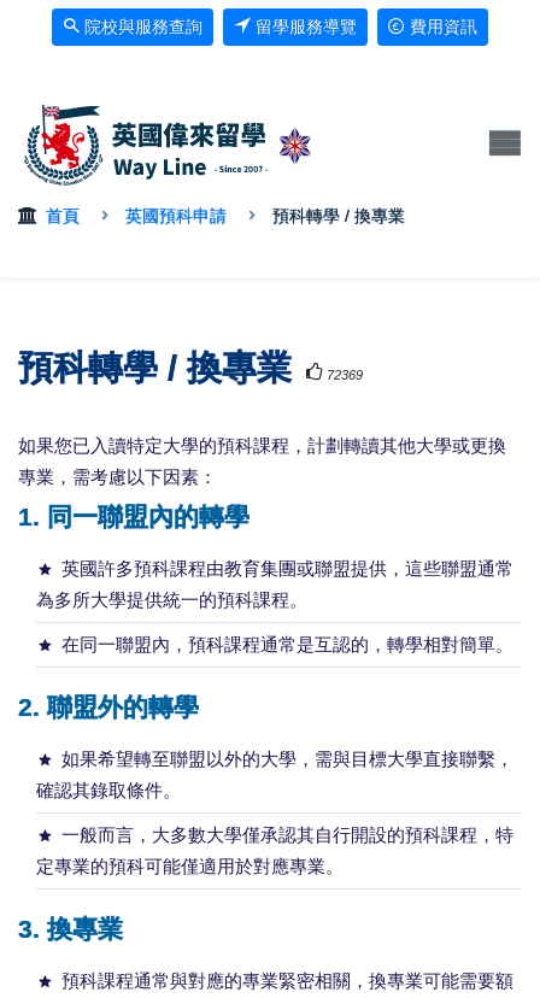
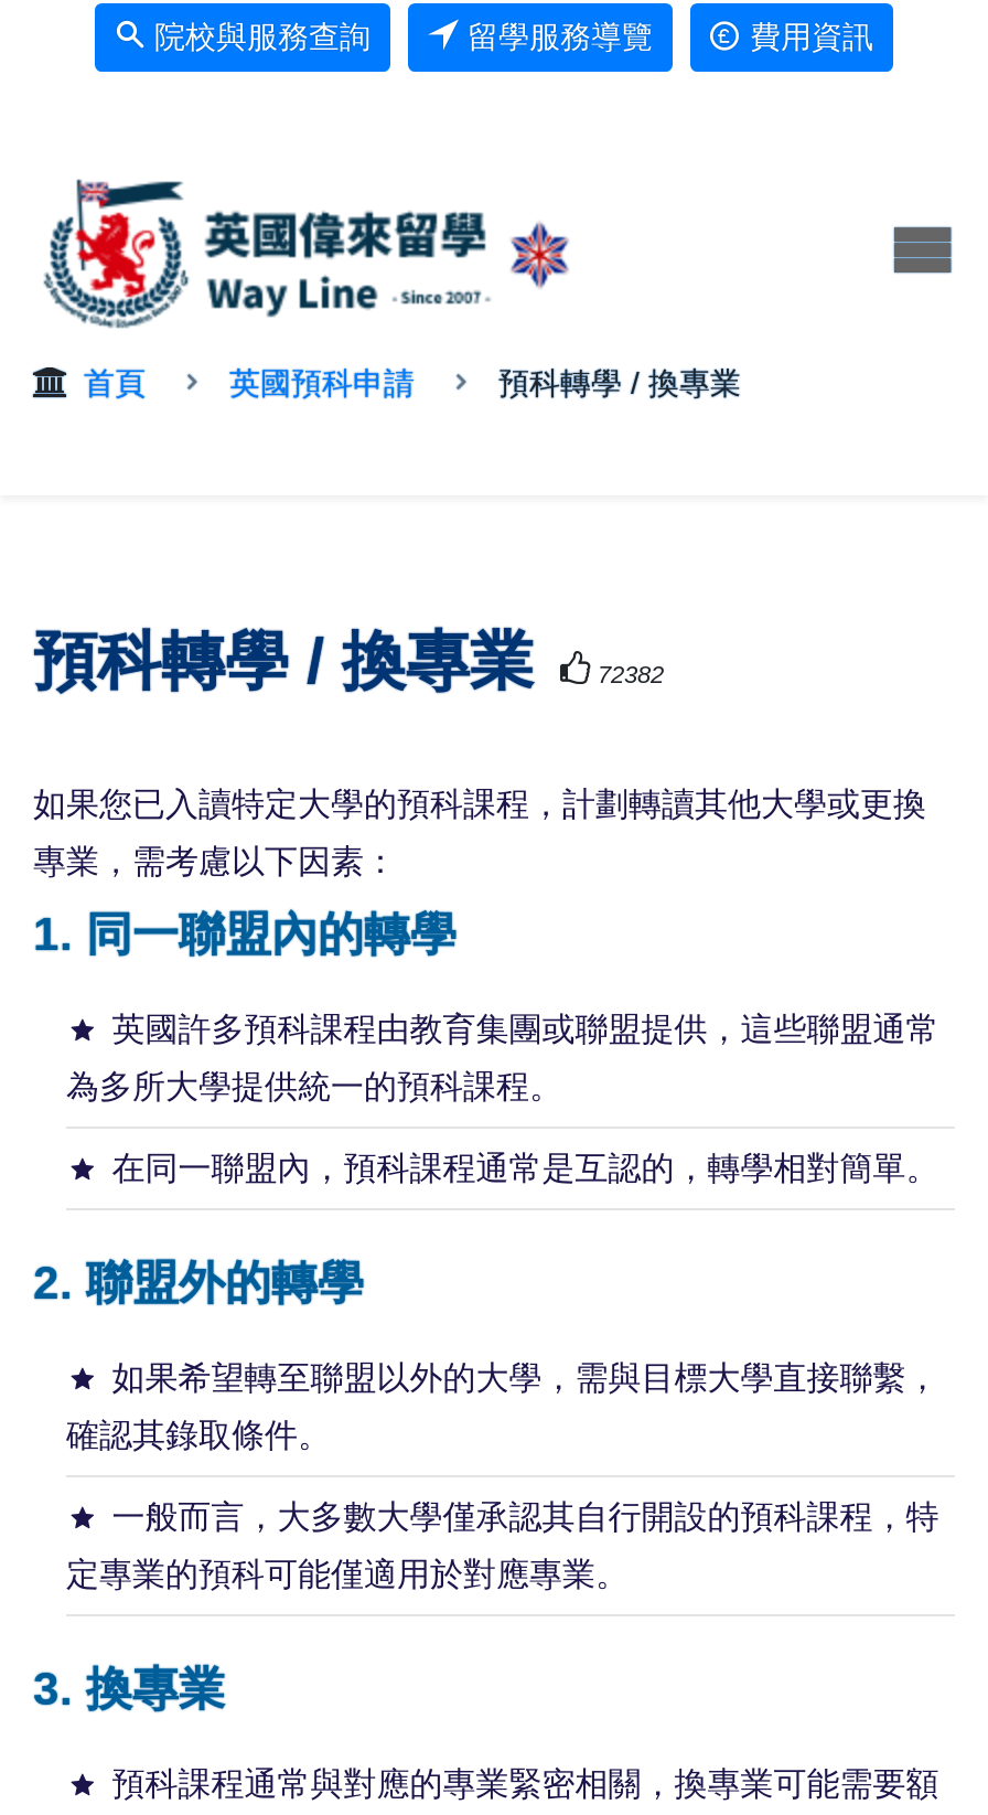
- 72369
+ 72382
